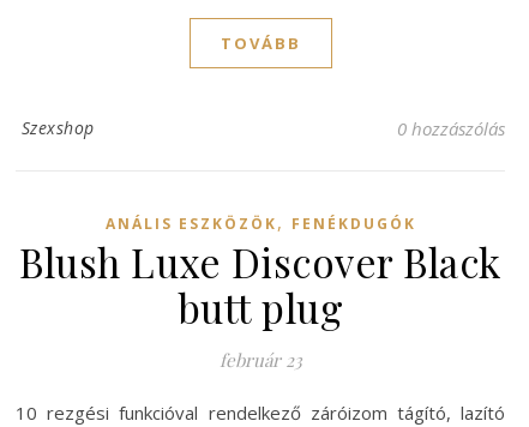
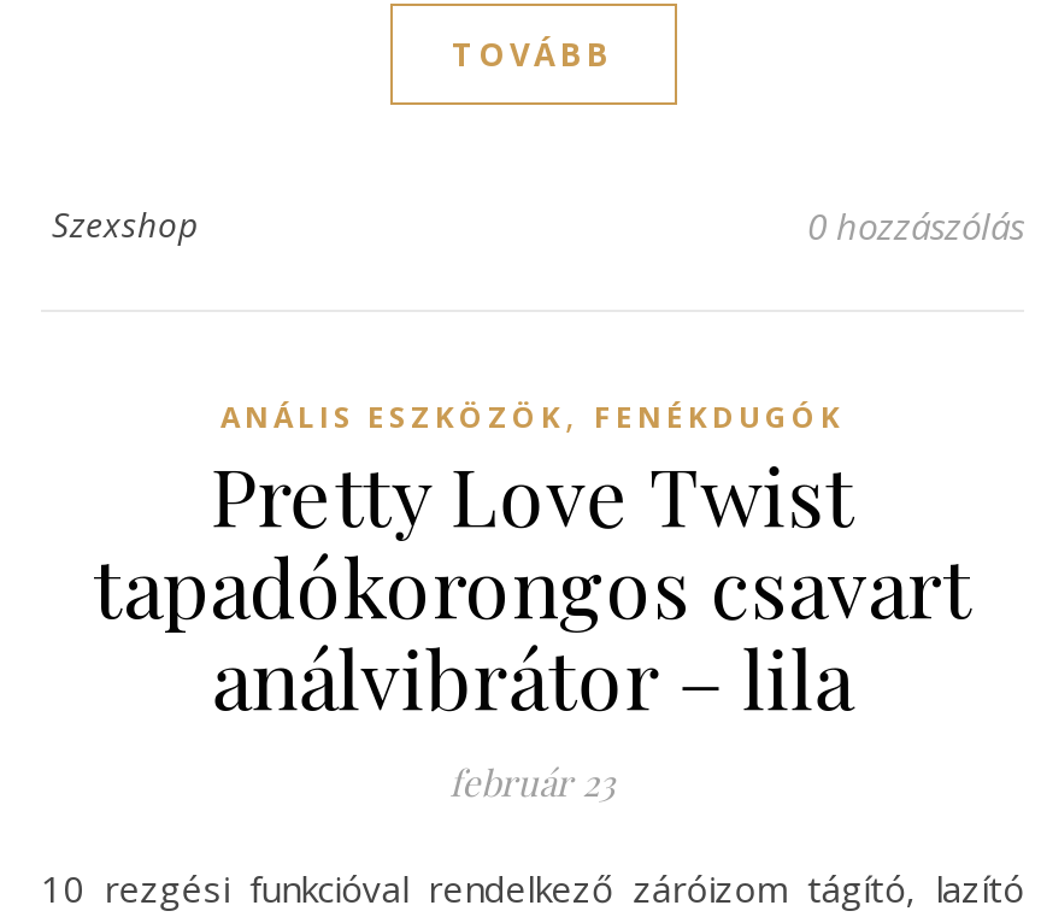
- Blush Luxe Discover Black
- butt plug
+ Pretty Love Twist
+ tapadókorongos csavart
+ análvibrátor – lila
